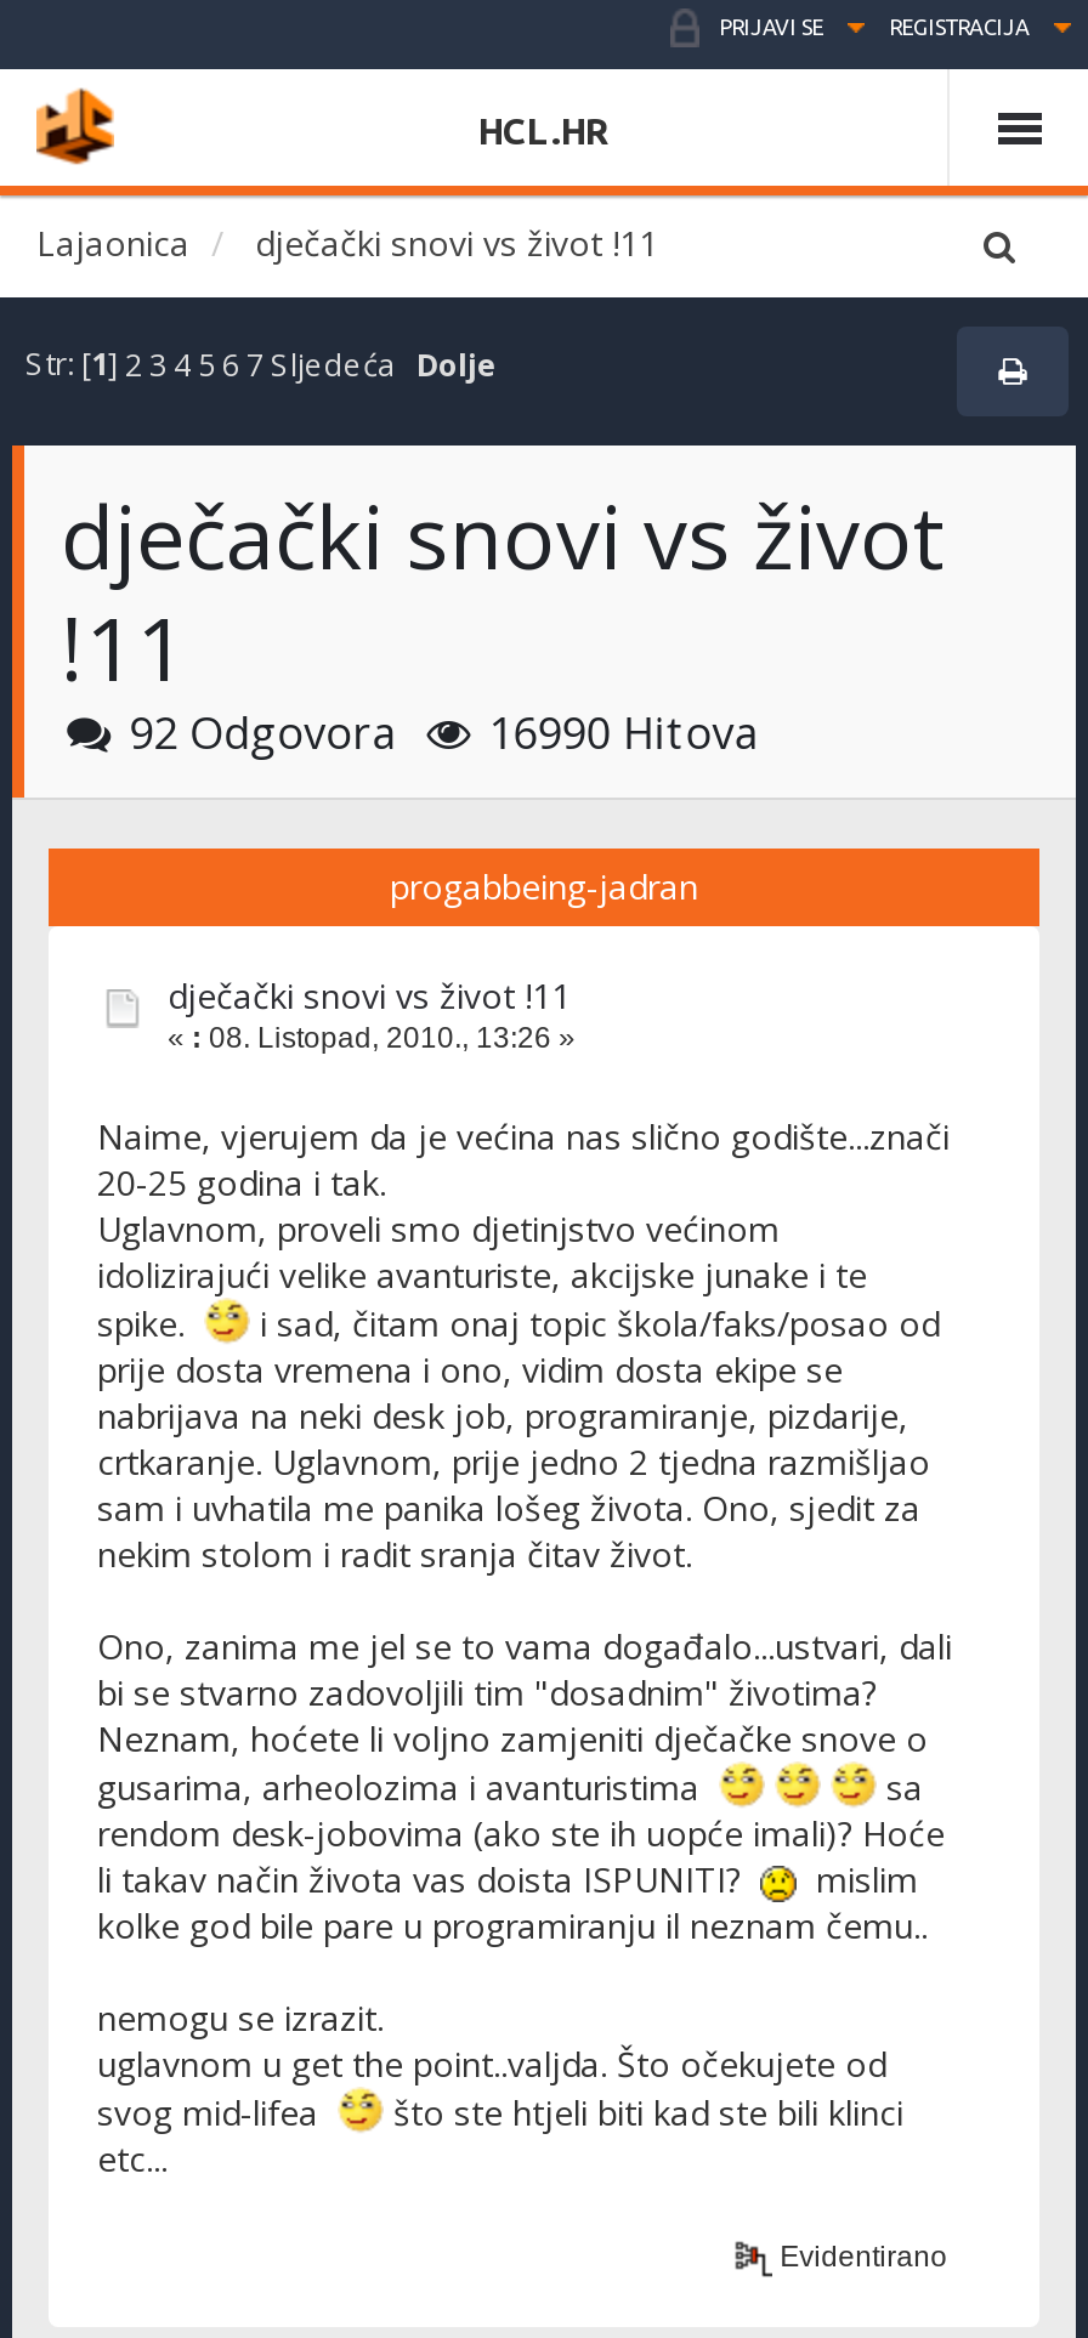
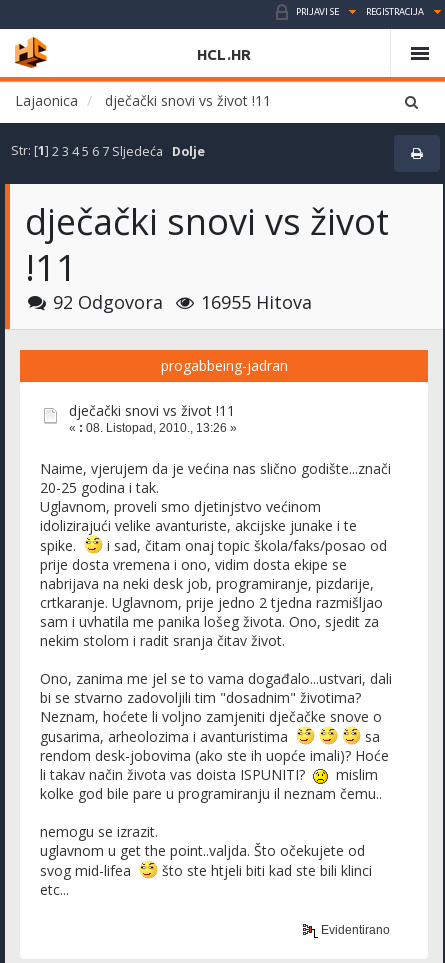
- 92 Odgovora 16990 Hitova
+ 92 Odgovora 16955 Hitova
